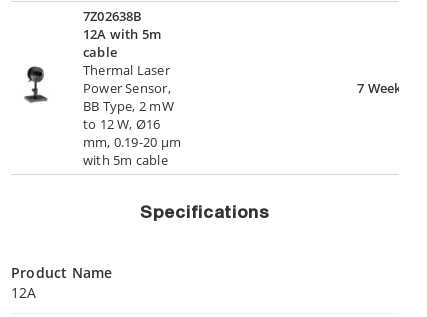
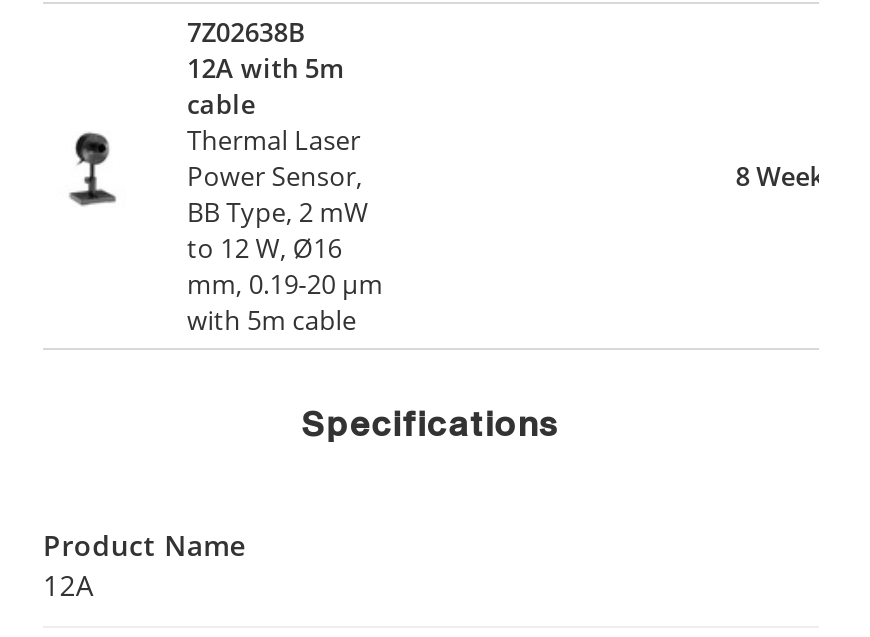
- 7 Weeks
+ 8 Weeks
